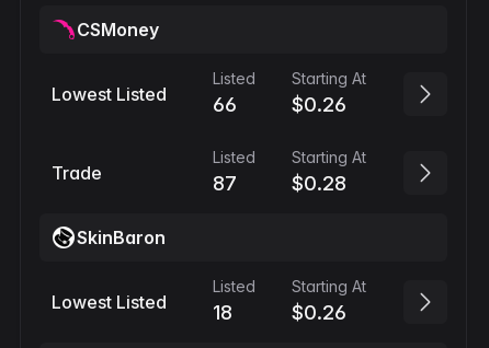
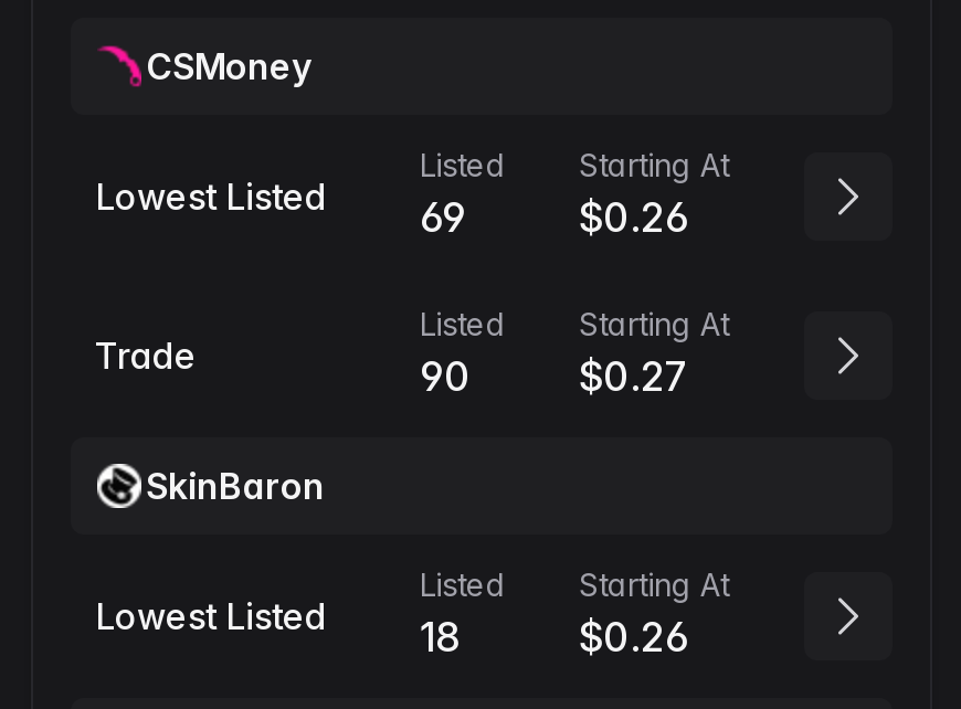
- 66
+ 69

- 87
+ 90

- $0.28
+ $0.27
